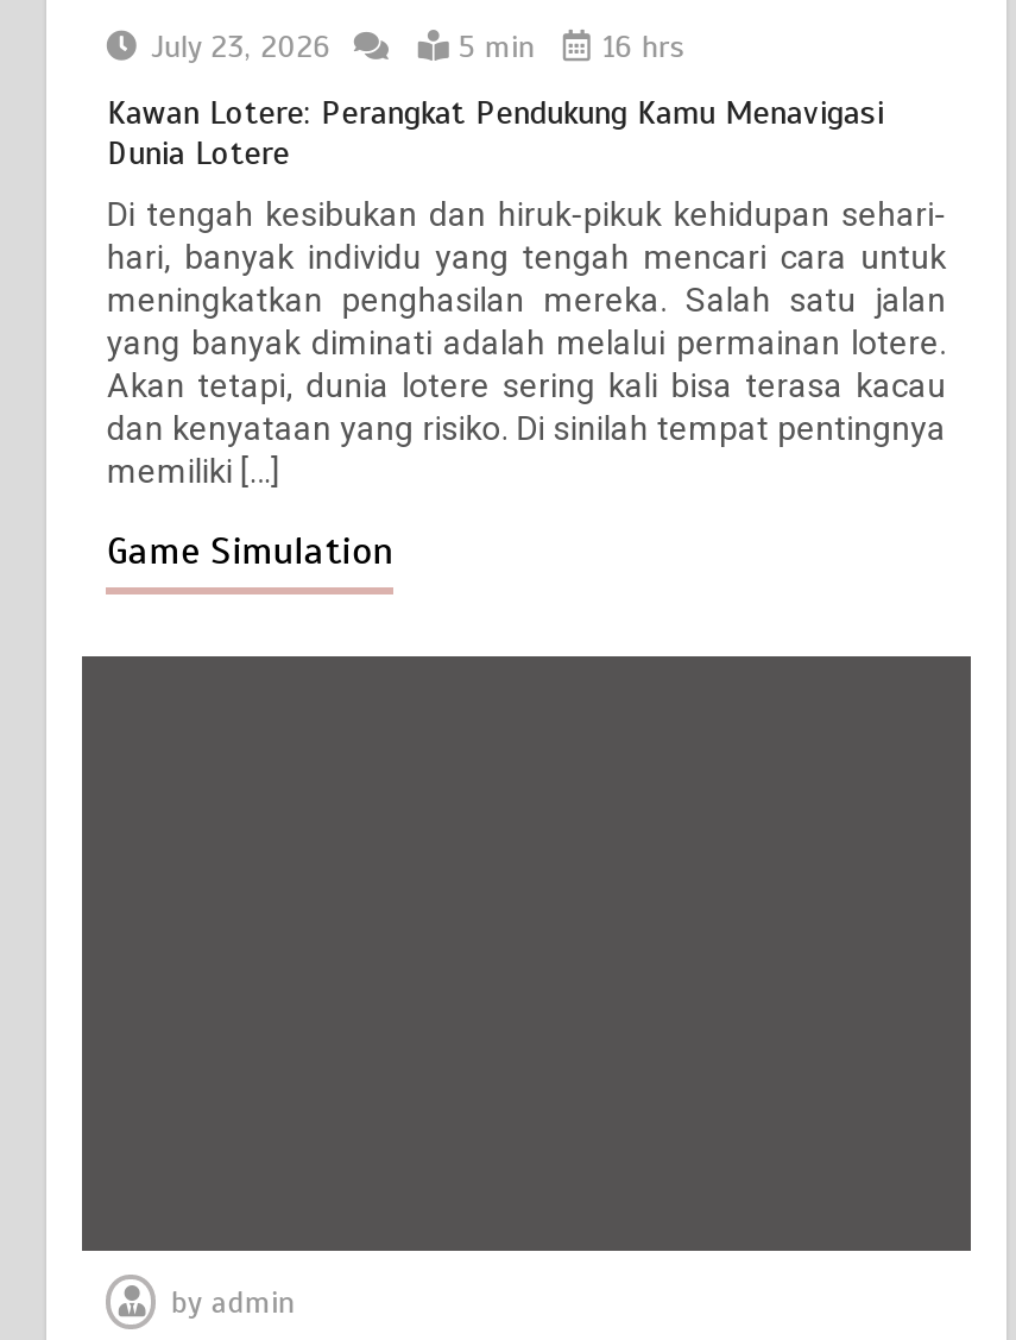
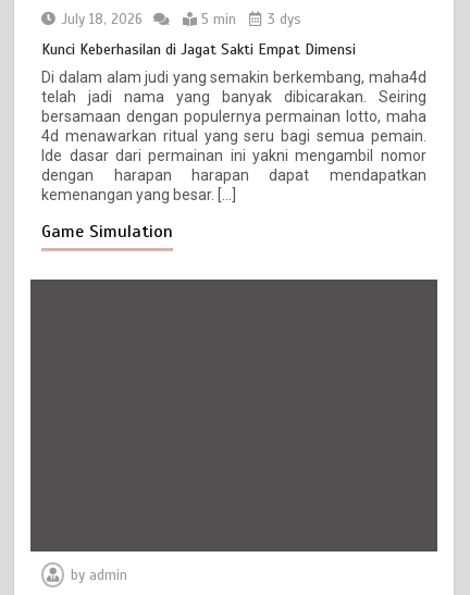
- July 23, 2026
+ July 18, 2026

- 5 min 16 hrs
+ 5 min 3 dys

- Kawan Lotere: Perangkat Pendukung Kamu Menavigasi
- Dunia Lotere
+ Kunci Keberhasilan di Jagat Sakti Empat Dimensi

- Di tengah kesibukan dan hiruk-pikuk kehidupan sehari-
- hari, banyak individu yang tengah mencari cara untuk
- meningkatkan penghasilan mereka. Salah satu jalan
- yang banyak diminati adalah melalui permainan lotere.
- Akan tetapi, dunia lotere sering kali bisa terasa kacau
- dan kenyataan yang risiko. Di sinilah tempat pentingnya
- memiliki […]
+ Di dalam alam judi yang semakin berkembang, maha4d
+ telah jadi nama yang banyak dibicarakan. Seiring
+ bersamaan dengan populernya permainan lotto, maha
+ 4d menawarkan ritual yang seru bagi semua pemain.
+ Ide dasar dari permainan ini yakni mengambil nomor
+ dengan harapan harapan dapat mendapatkan
+ kemenangan yang besar. […]
